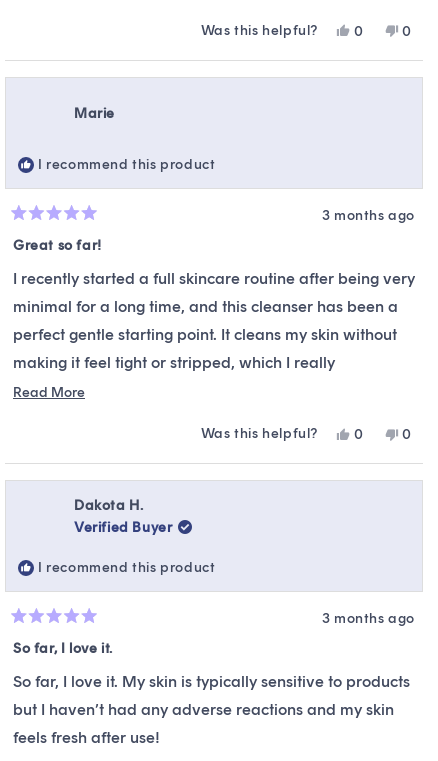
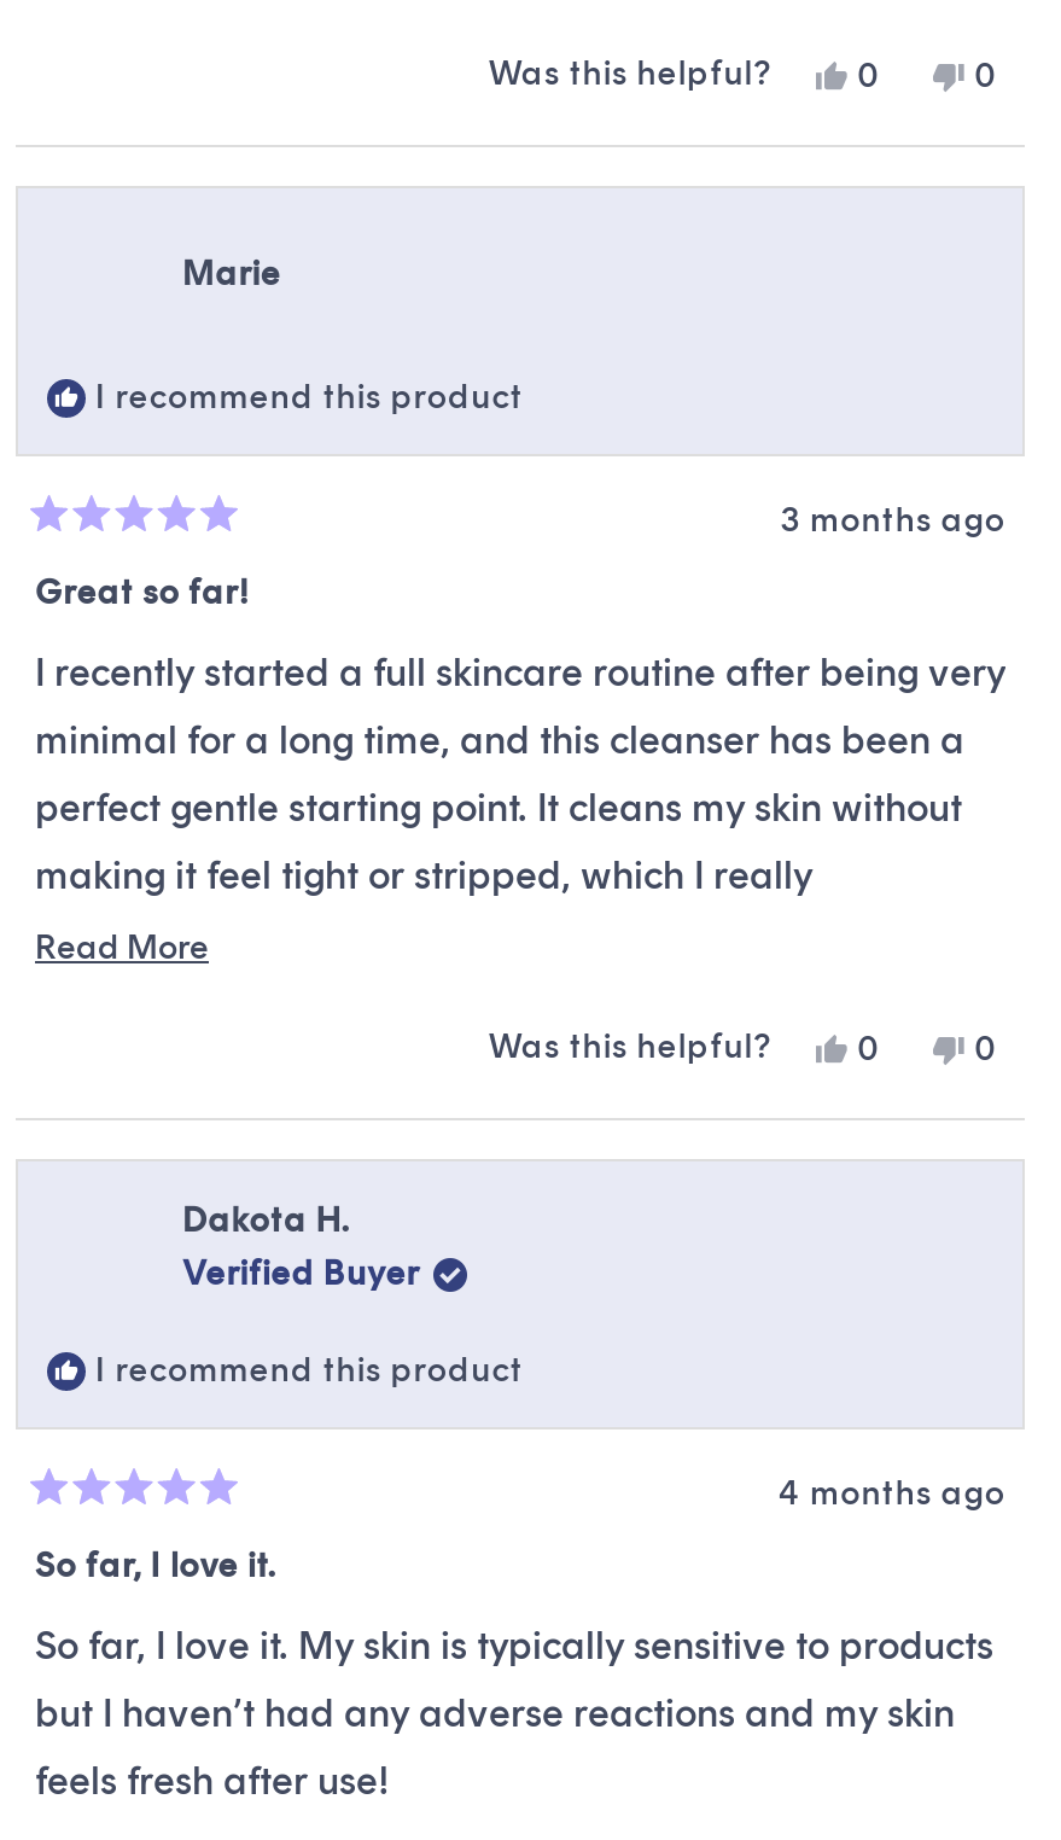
- 3 months ago
+ 4 months ago
